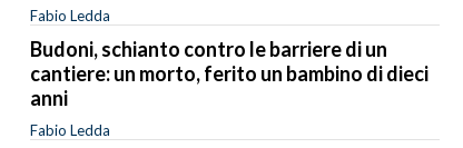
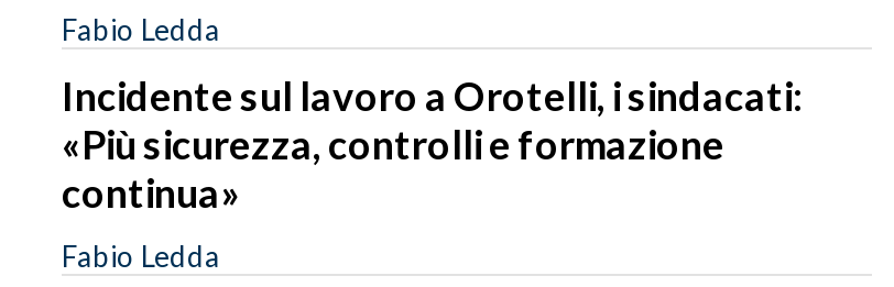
- Budoni, schianto contro le barriere di un
- cantiere: un morto, ferito un bambino di dieci
- anni
+ Incidente sul lavoro a Orotelli, i sindacati:
+ «Più sicurezza, controlli e formazione
+ continua»
